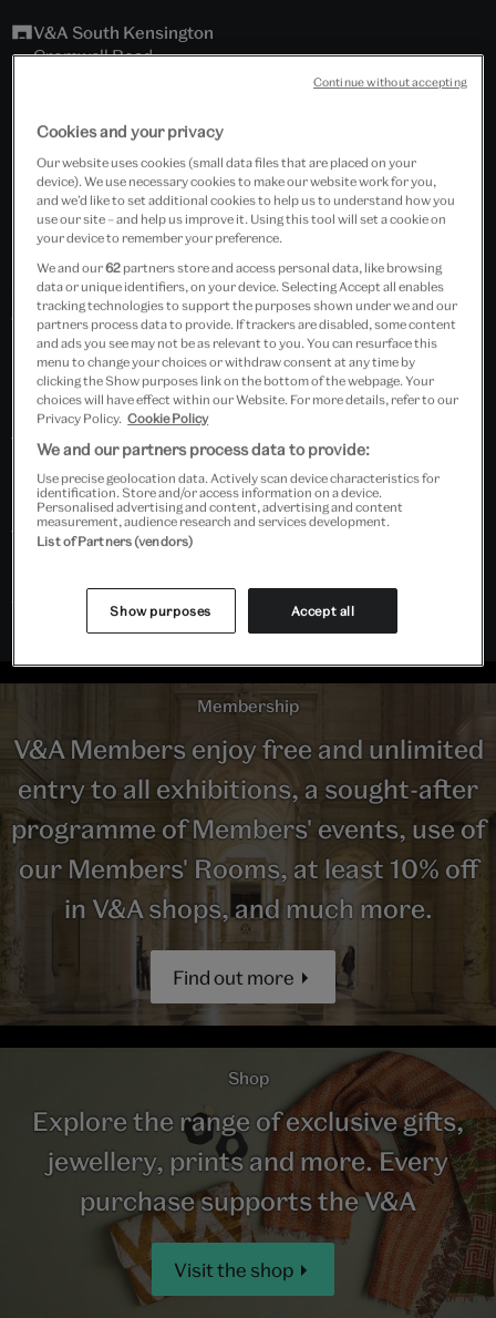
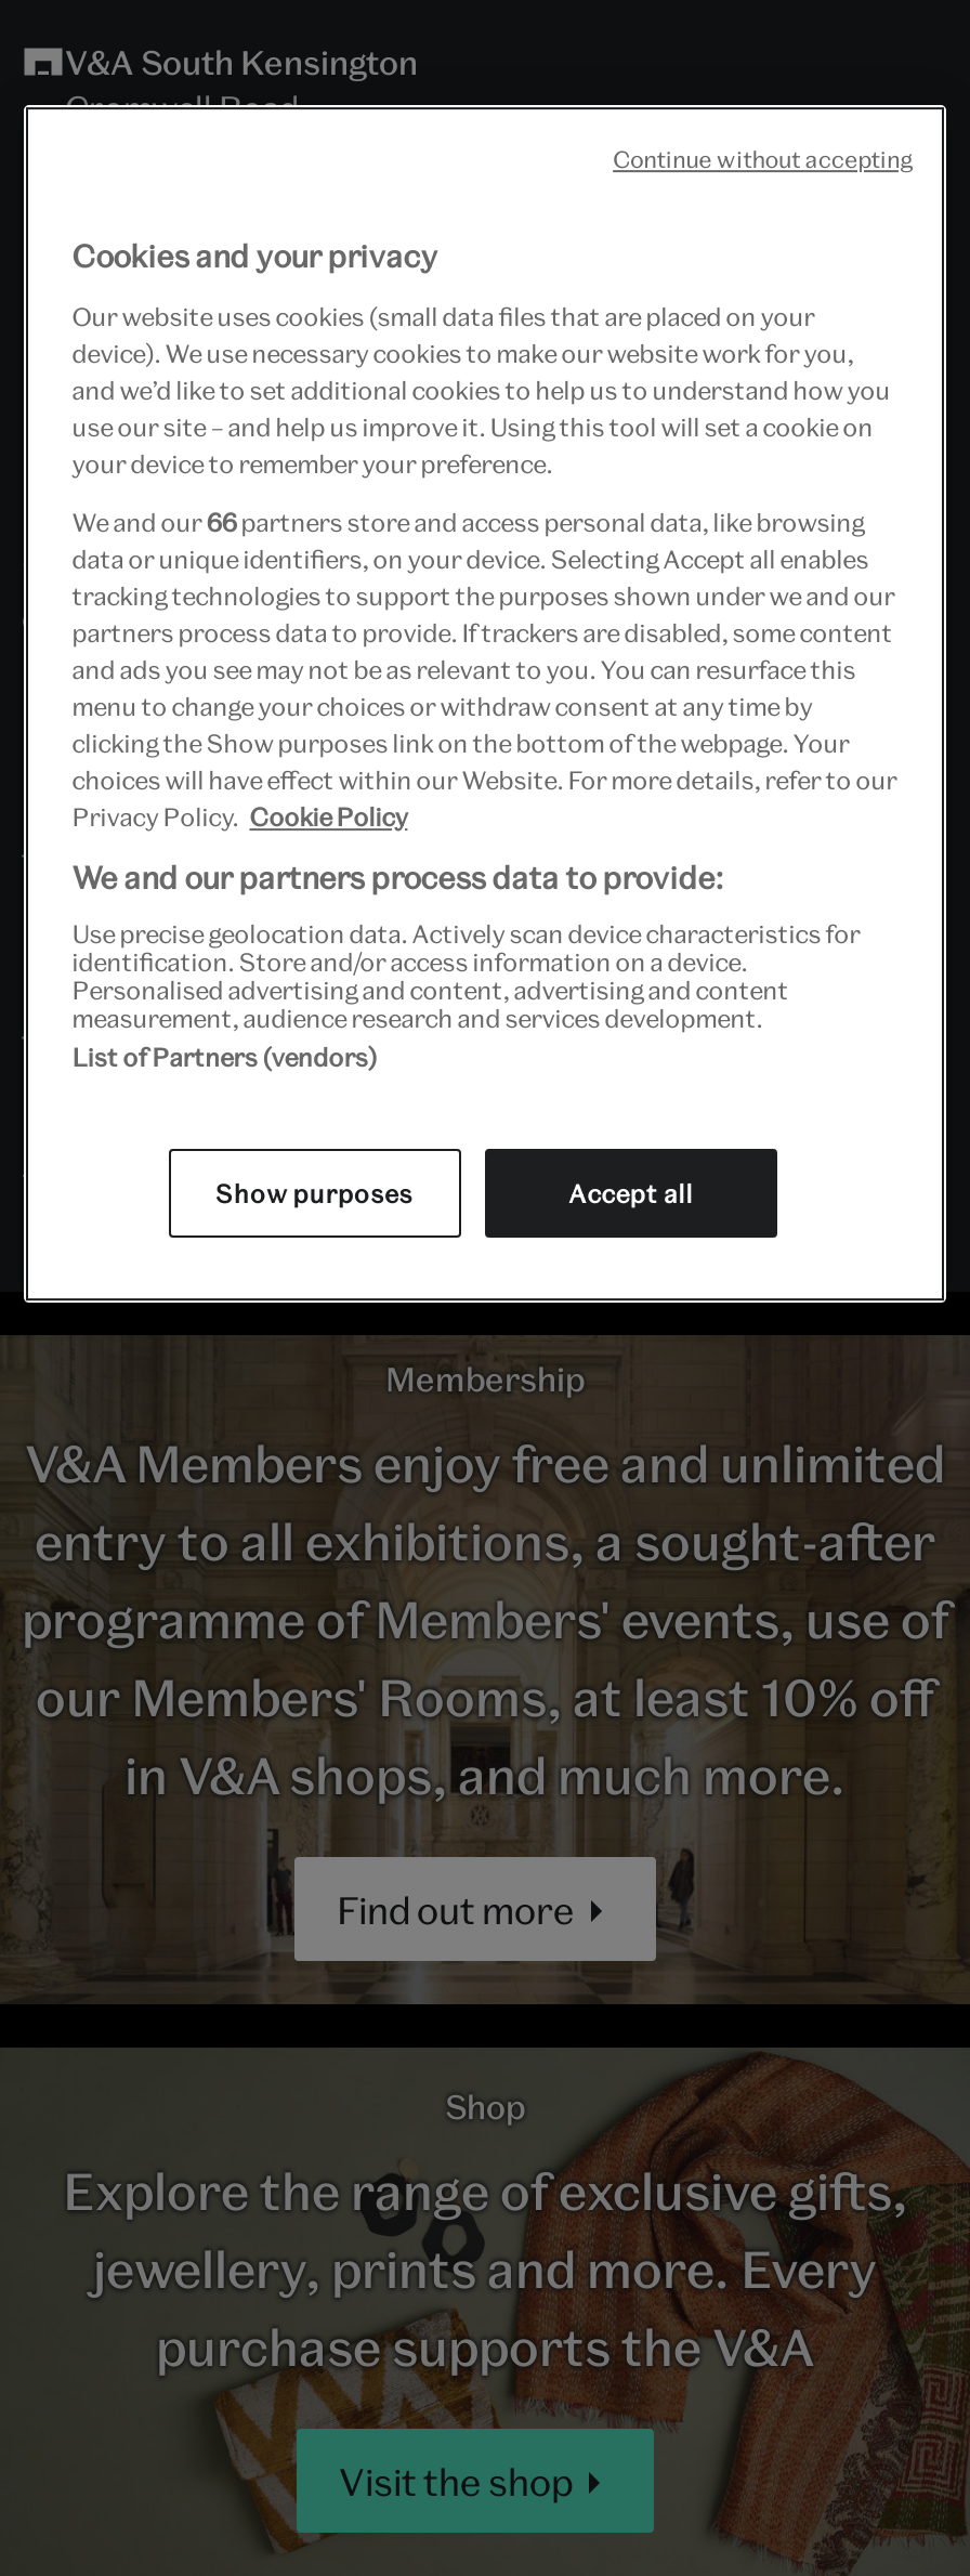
- We and our 62 partners store and access personal data, like browsing
+ We and our 66 partners store and access personal data, like browsing
